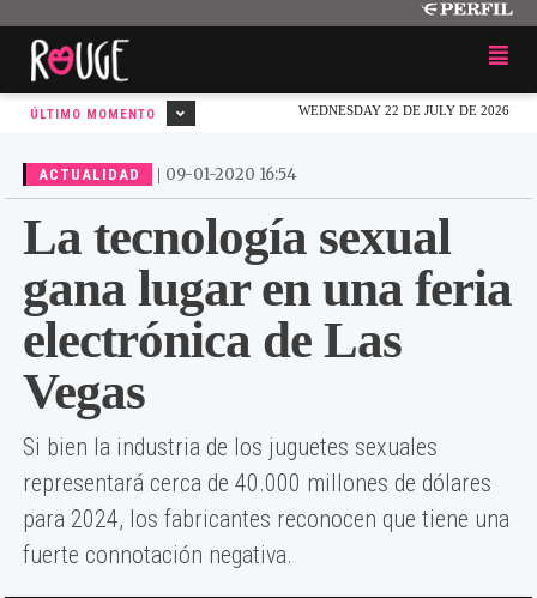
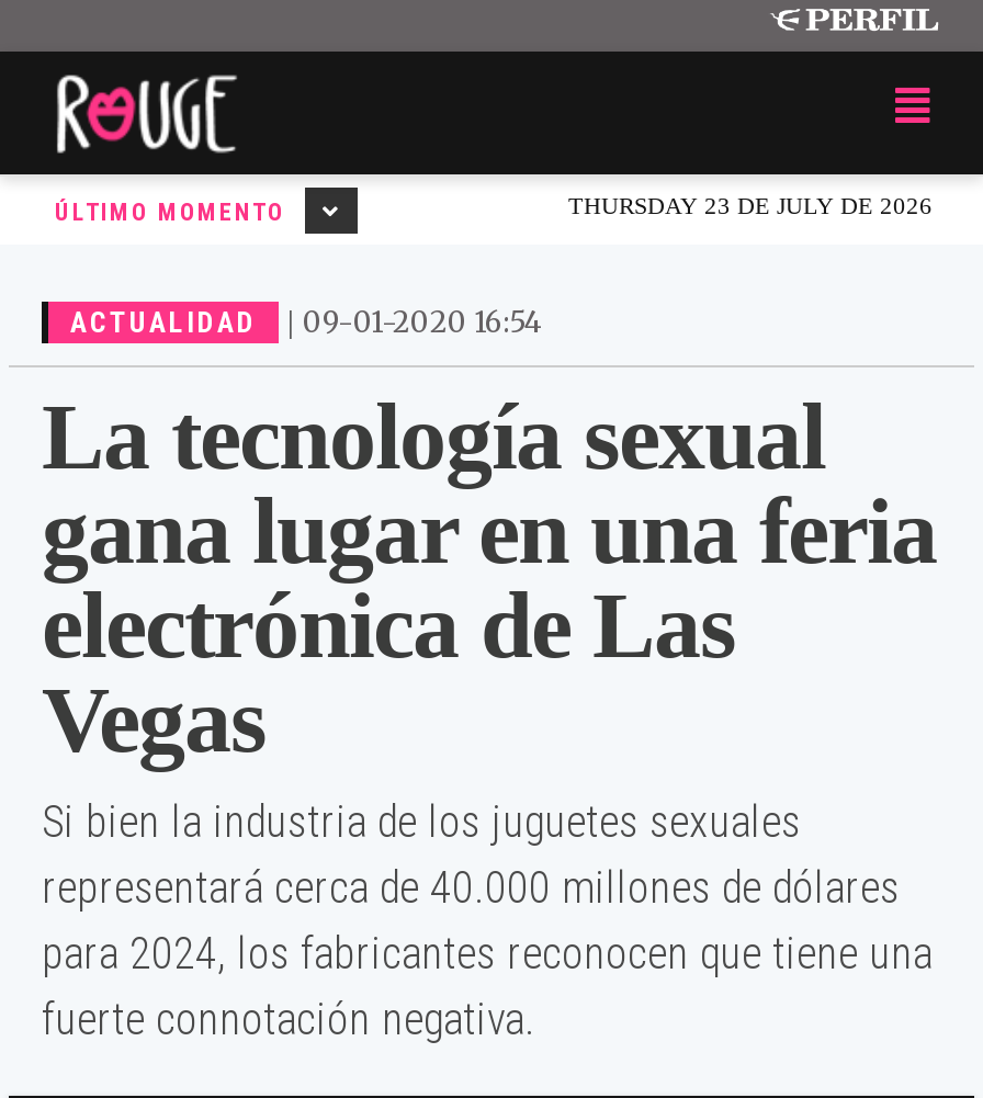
- WEDNESDAY 22 DE JULY DE 2026
+ THURSDAY 23 DE JULY DE 2026
